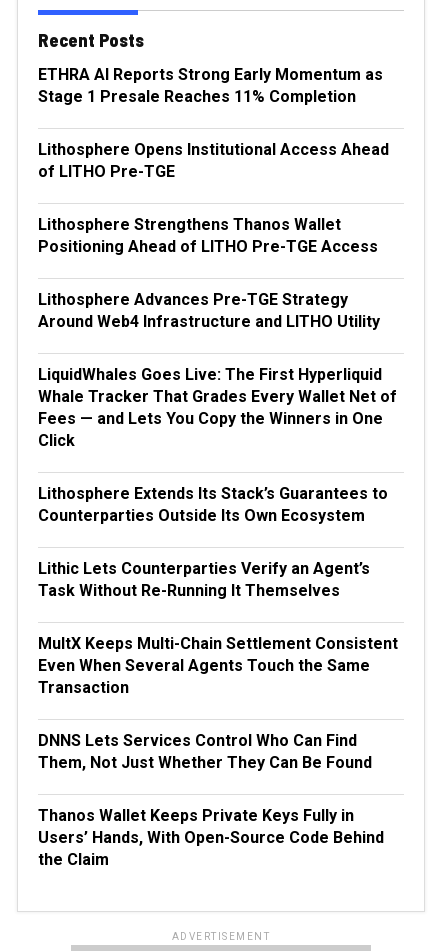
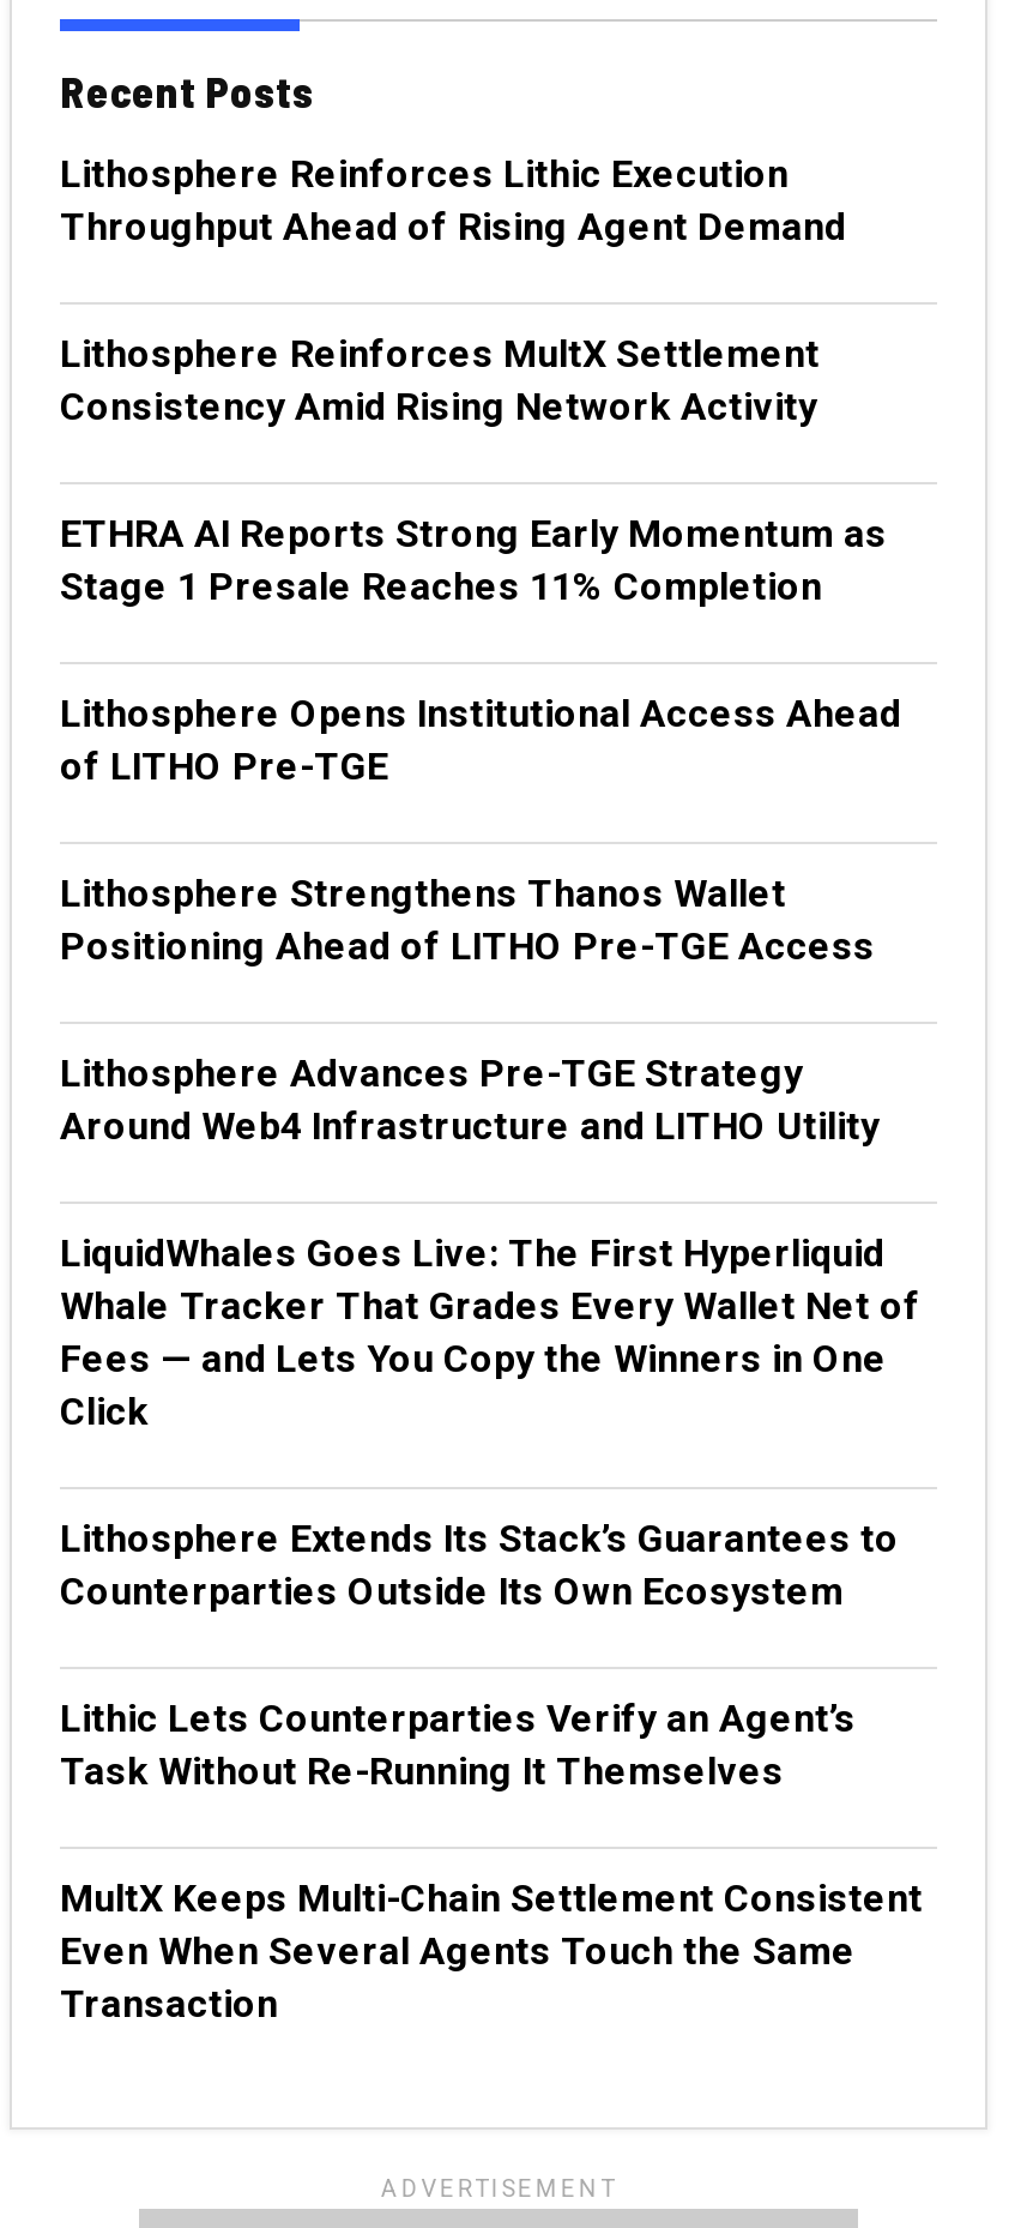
+ Lithosphere Reinforces Lithic Execution
+ Throughput Ahead of Rising Agent Demand
+ Lithosphere Reinforces MultX Settlement
+ Consistency Amid Rising Network Activity

moved down: ETHRA AI Reports Strong Early Momentum as | Stage 1 Presale Reaches 11% Completion | Lithosphere Opens Institutional Access Ahead | ... | Even When Several Agents Touch the Same | Transaction

- DNNS Lets Services Control Who Can Find
- Them, Not Just Whether They Can Be Found
- Thanos Wallet Keeps Private Keys Fully in
- Users’ Hands, With Open-Source Code Behind
- the Claim
